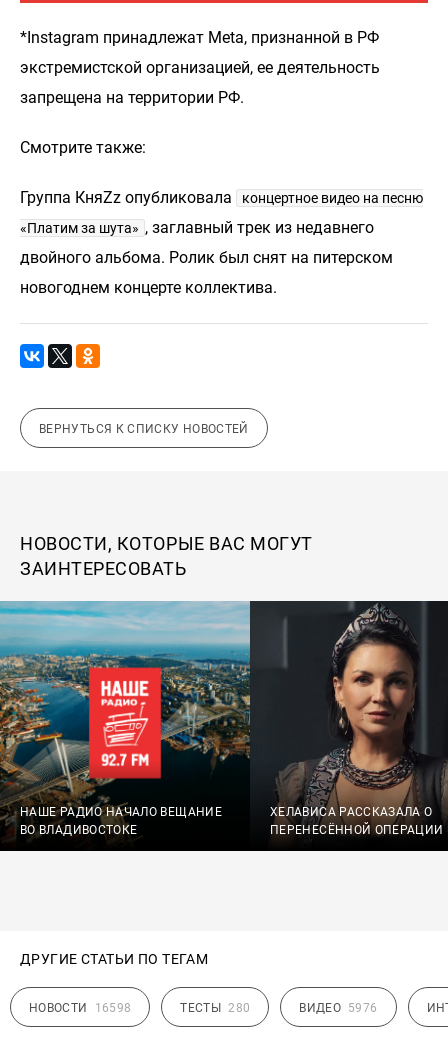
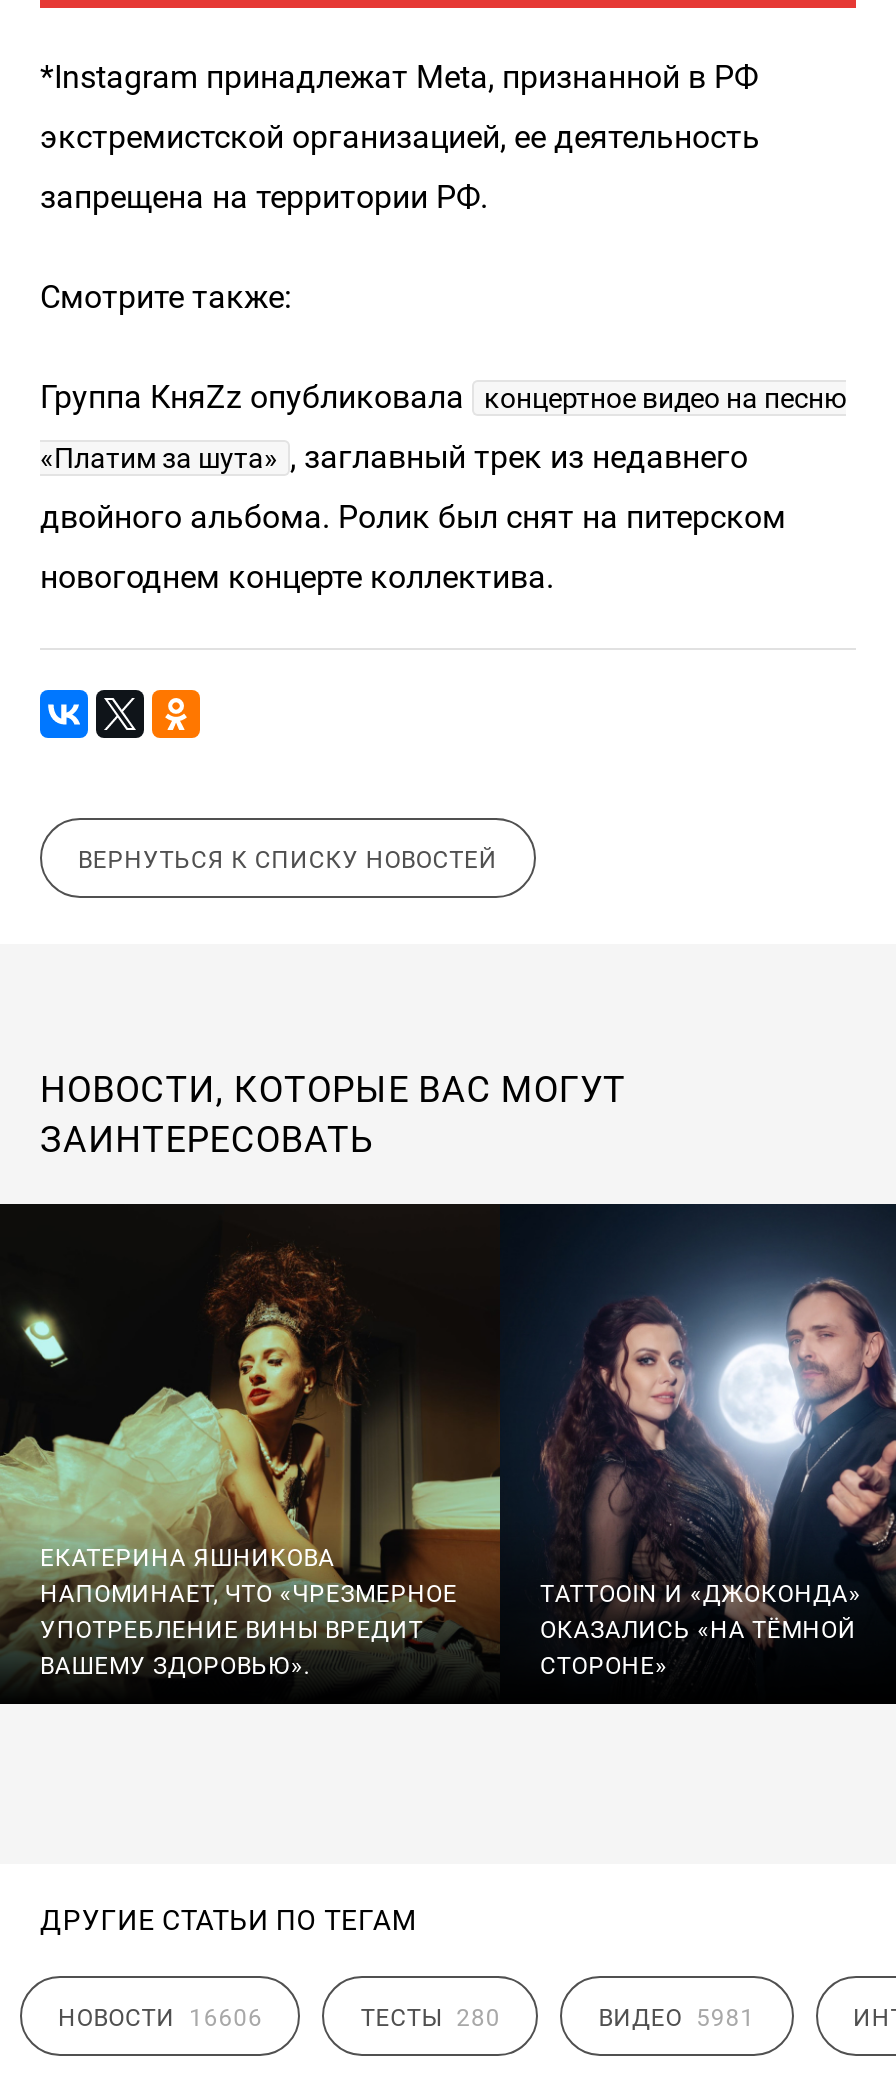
- [image]
- НАШЕ РАДИО НАЧАЛО ВЕЩАНИЕ
- ВО ВЛАДИВОСТОКЕ
+ [image]
+ ЕКАТЕРИНА ЯШНИКОВА
+ НАПОМИНАЕТ, ЧТО «ЧРЕЗМЕРНОЕ
+ УПОТРЕБЛЕНИЕ ВИНЫ ВРЕДИТ
+ ВАШЕМУ ЗДОРОВЬЮ».

- ХЕЛАВИСА РАССКАЗАЛА О
- ПЕРЕНЕСЁННОЙ ОПЕРАЦИИ
+ TATTOOIN И «ДЖОКОНДА»
+ ОКАЗАЛИСЬ «НА ТЁМНОЙ
+ СТОРОНЕ»

- НОВОСТИ 16598
+ НОВОСТИ 16606

- ВИДЕО 5976
+ ВИДЕО 5981
